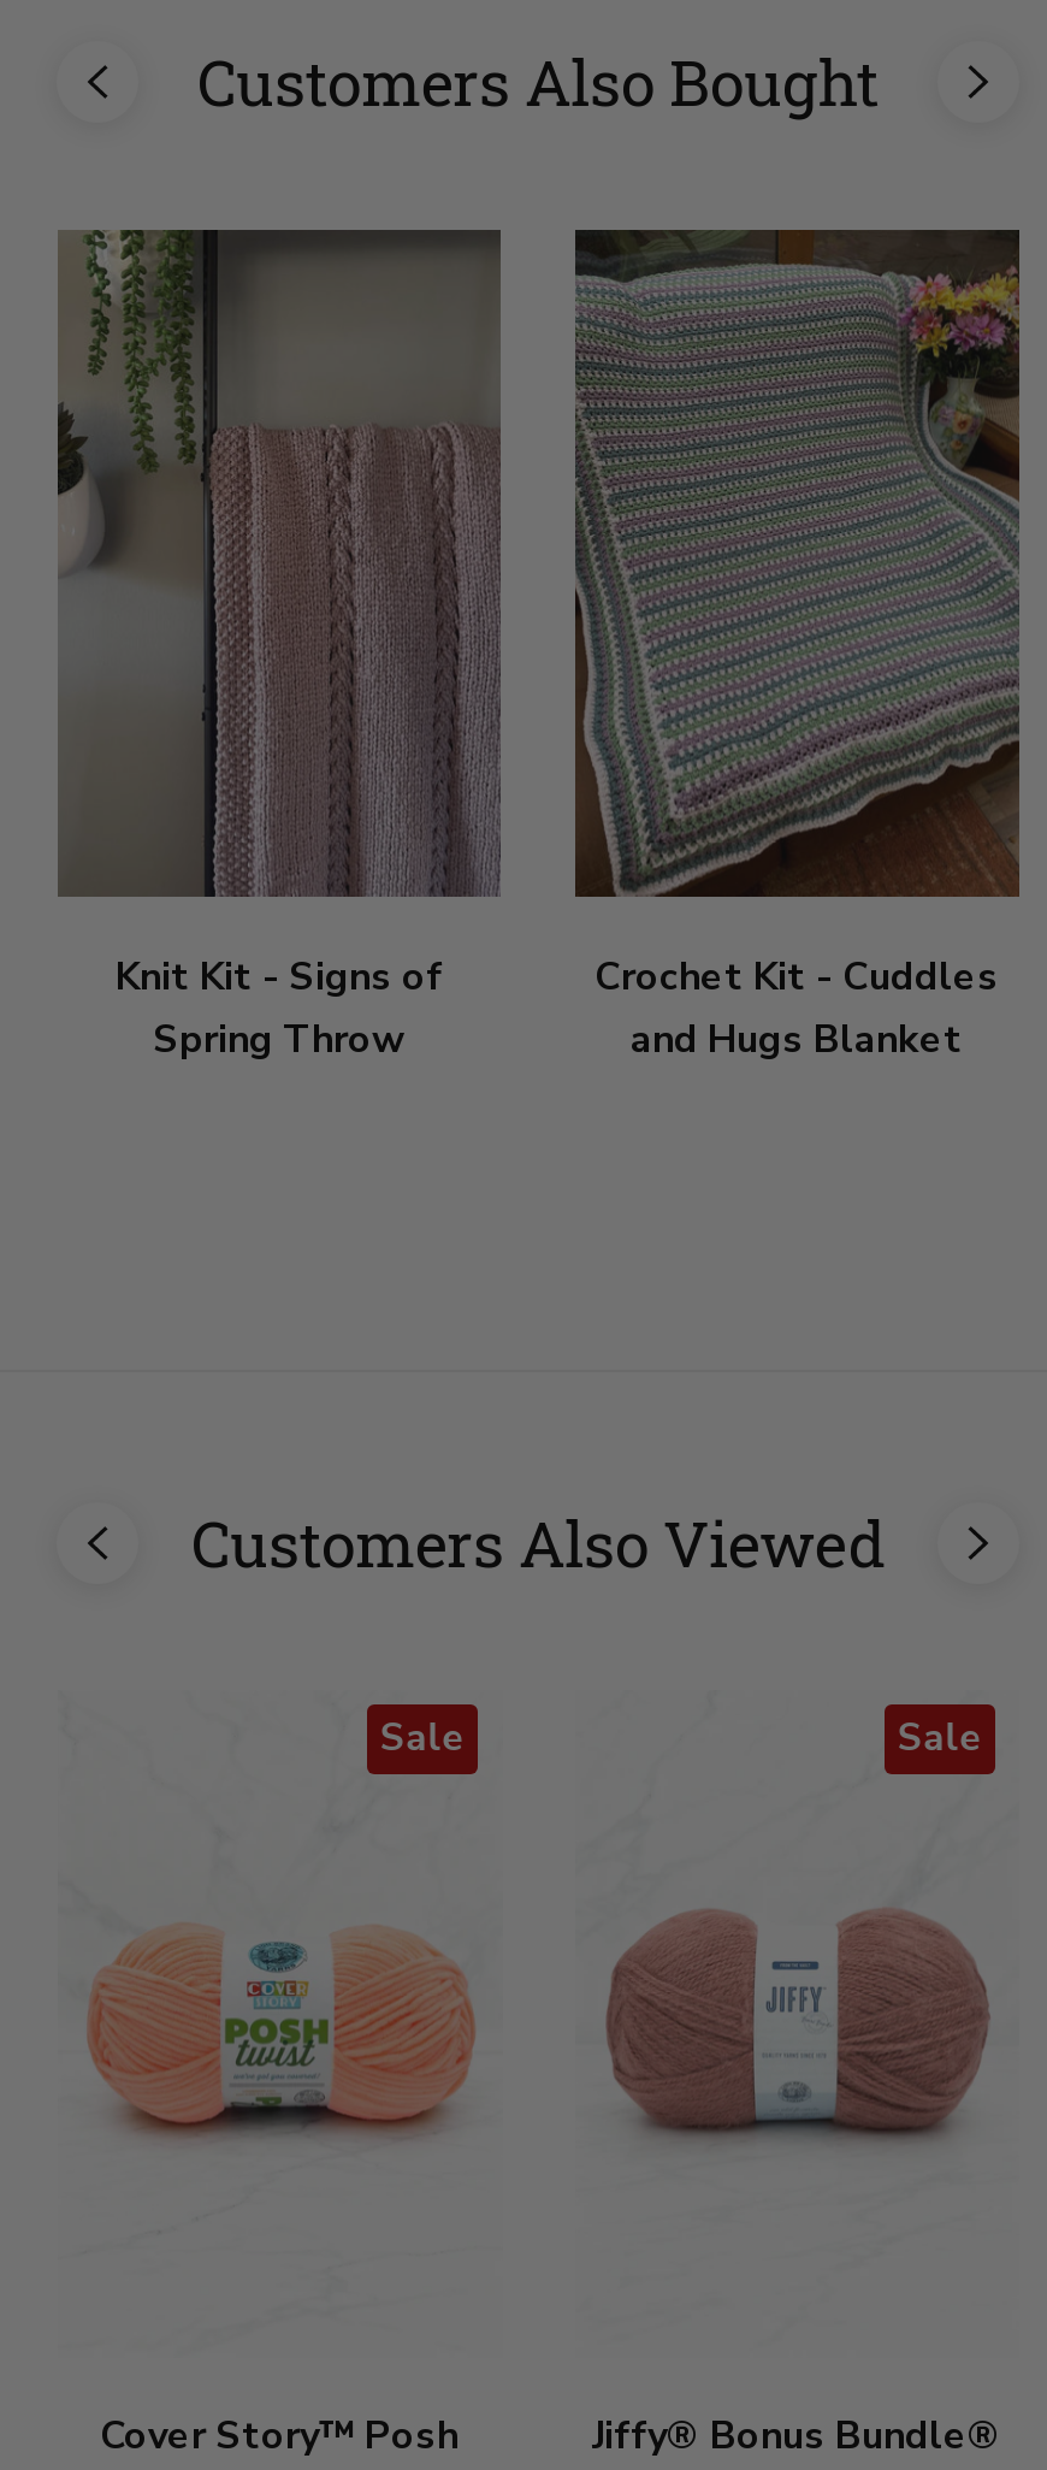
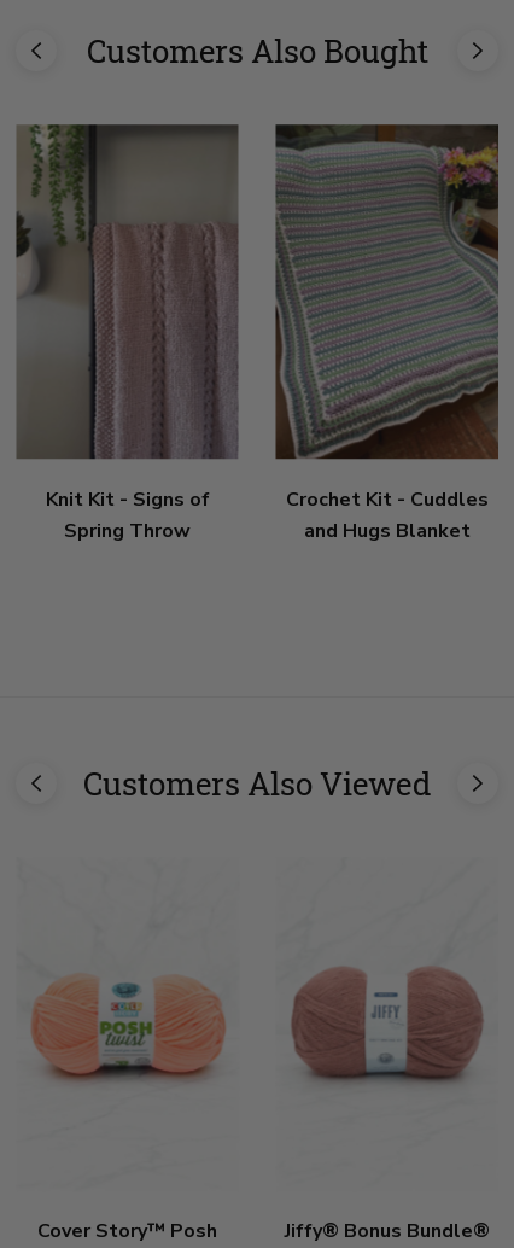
- Sale

- Sale
